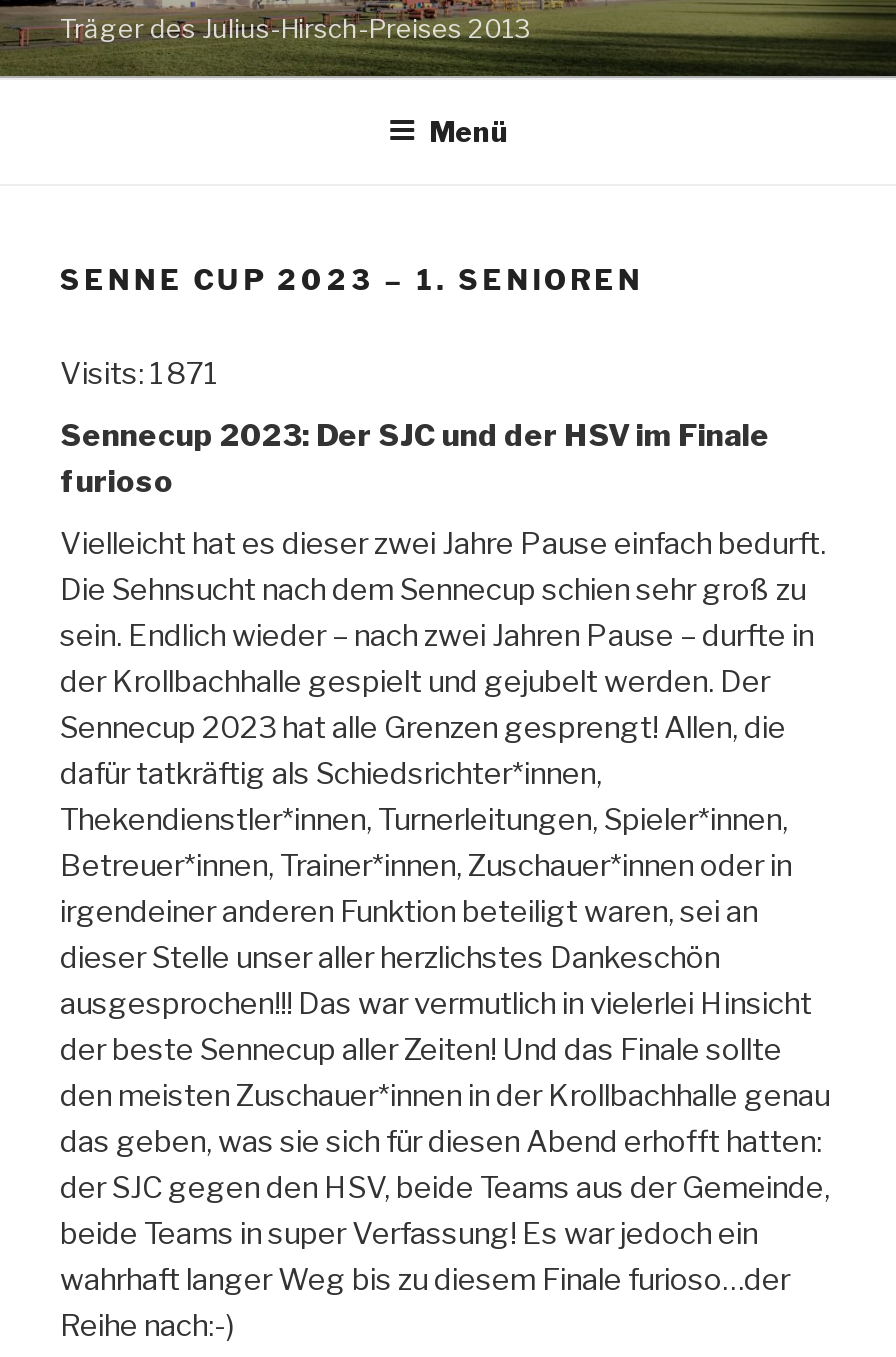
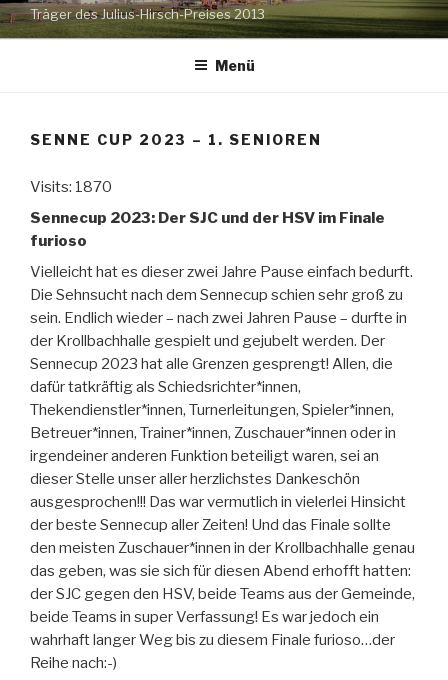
- Visits: 1871
+ Visits: 1870
